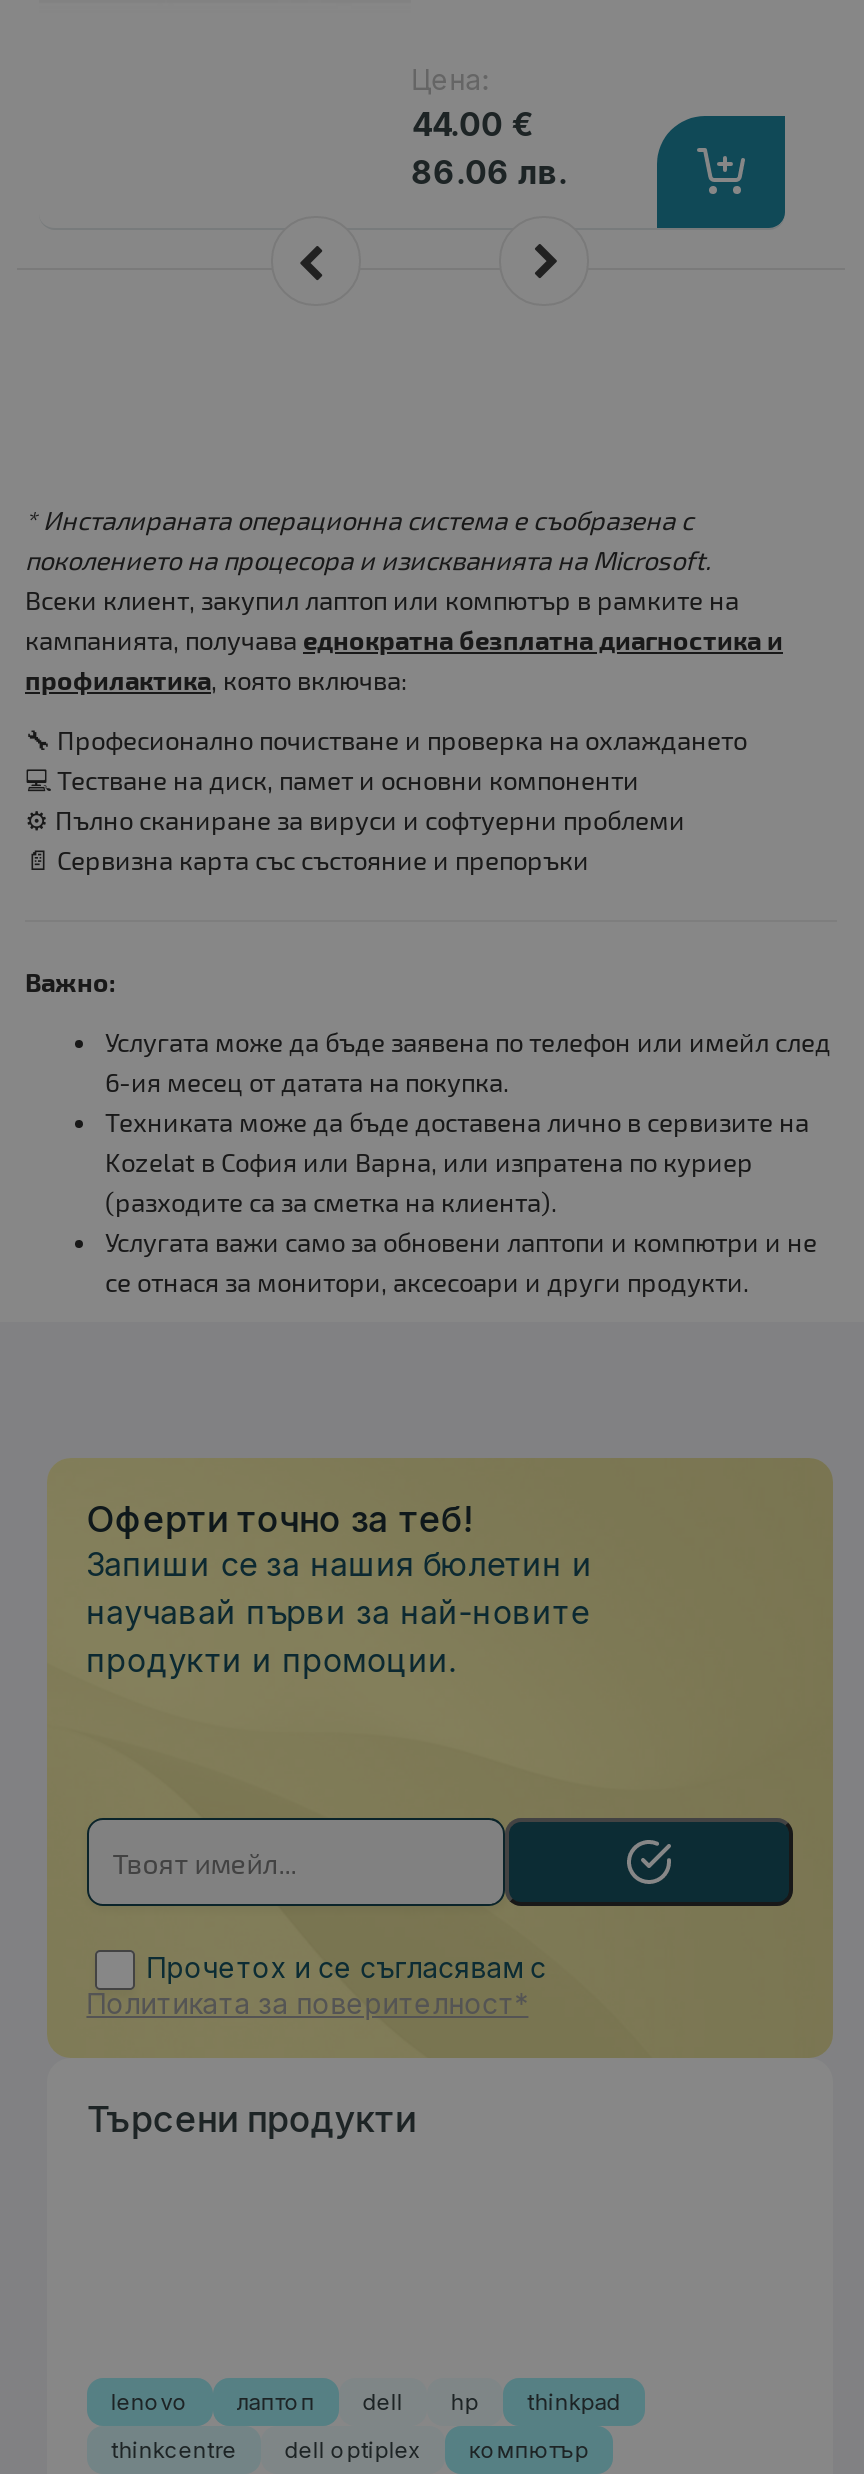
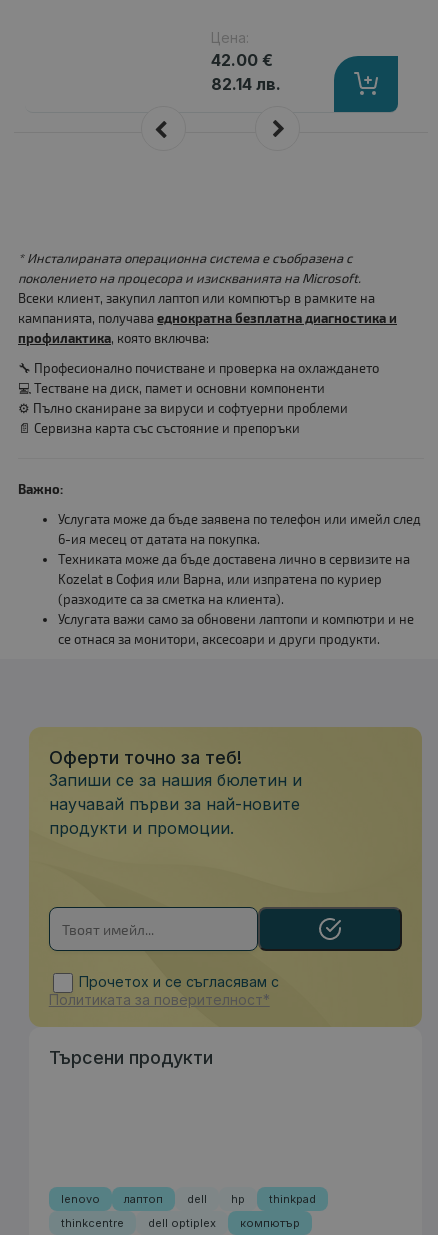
- 44.00 €
+ 42.00 €

- 86.06 лв.
+ 82.14 лв.
